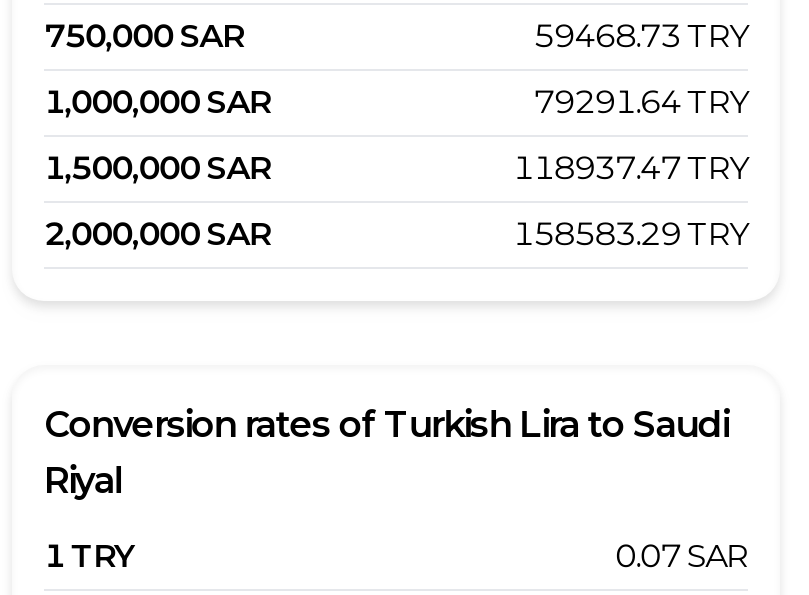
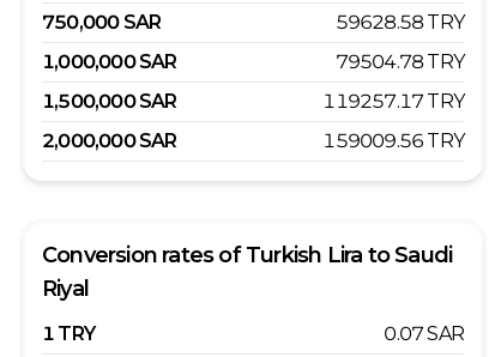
- 59468.73 TRY
+ 59628.58 TRY

- 79291.64 TRY
+ 79504.78 TRY

- 118937.47 TRY
+ 119257.17 TRY

- 158583.29 TRY
+ 159009.56 TRY
